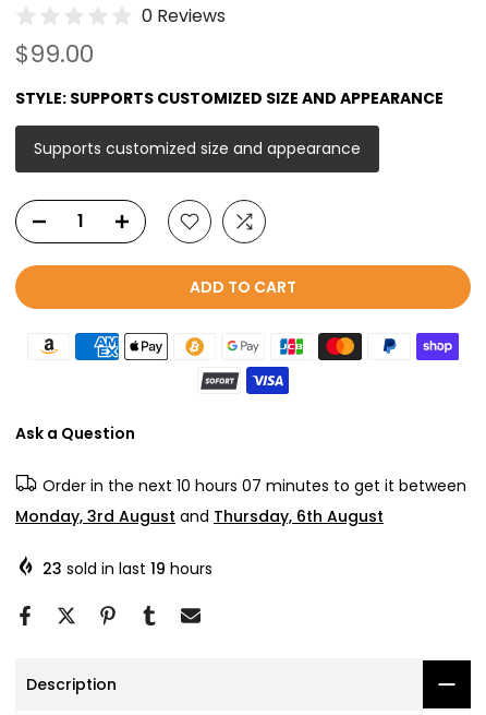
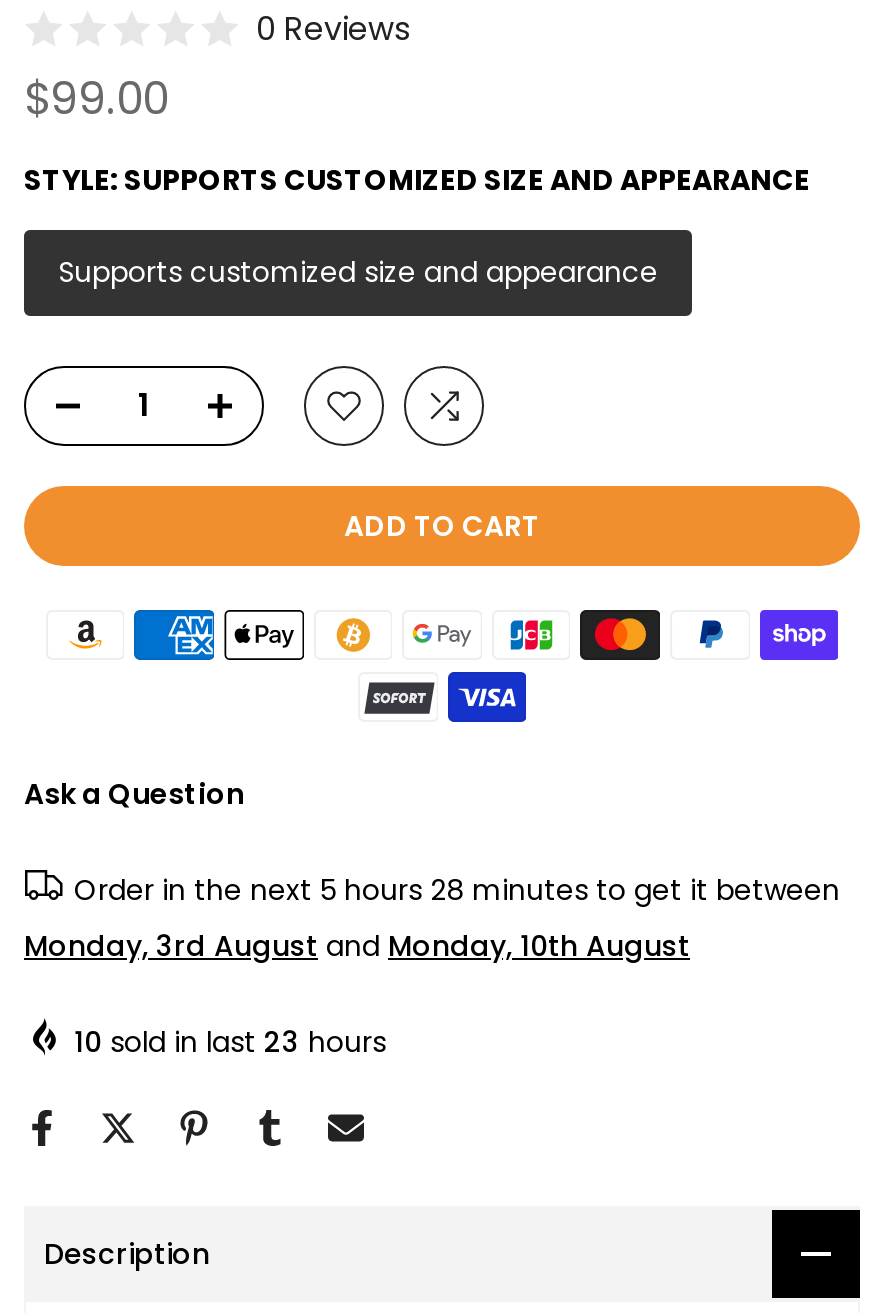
- Order in the next 10 hours 07 minutes to get it between
+ Order in the next 5 hours 28 minutes to get it between

- Monday, 3rd August and Thursday, 6th August
+ Monday, 3rd August and Monday, 10th August

- 23 sold in last 19 hours
+ 10 sold in last 23 hours
